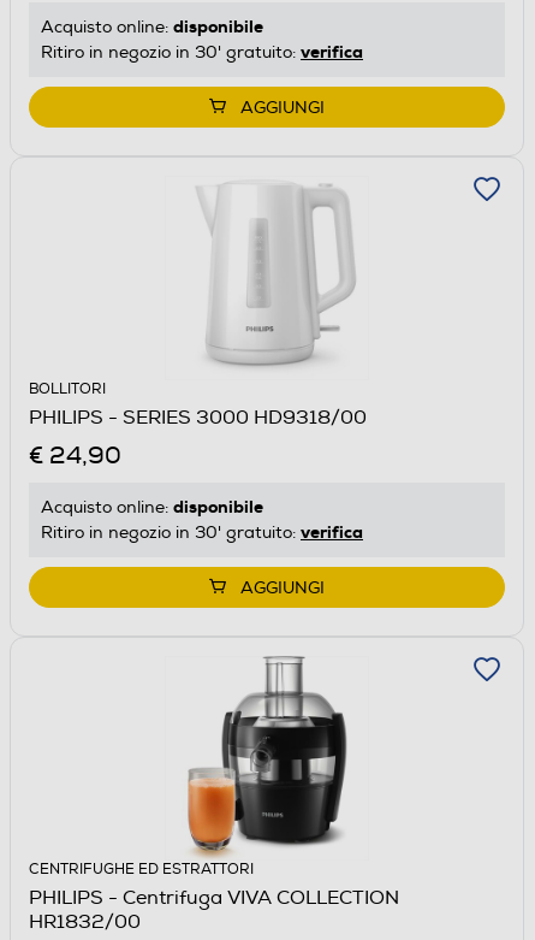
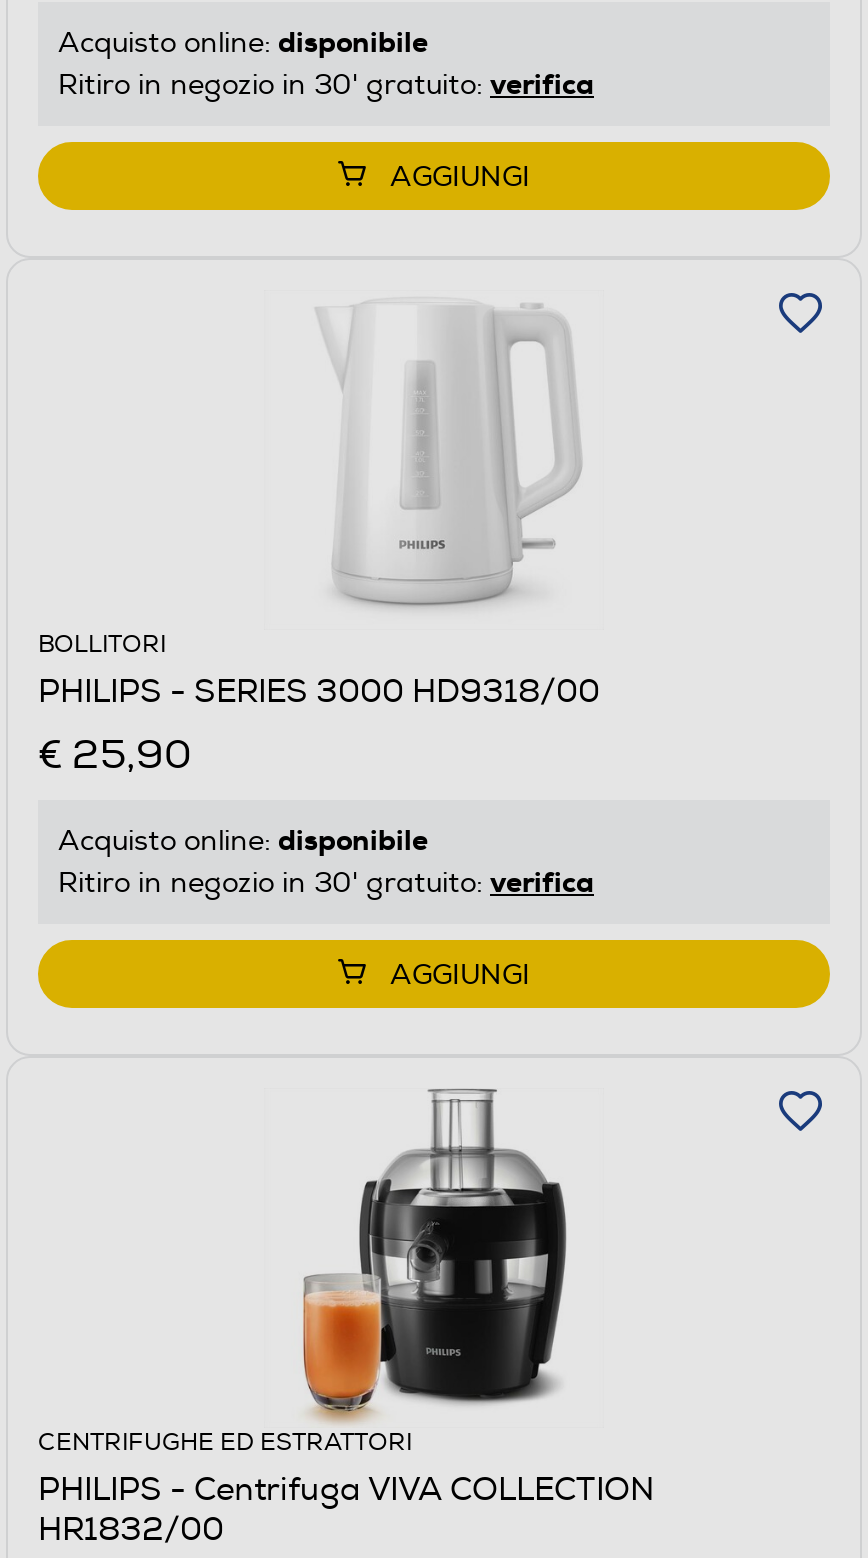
- € 24,90
+ € 25,90
